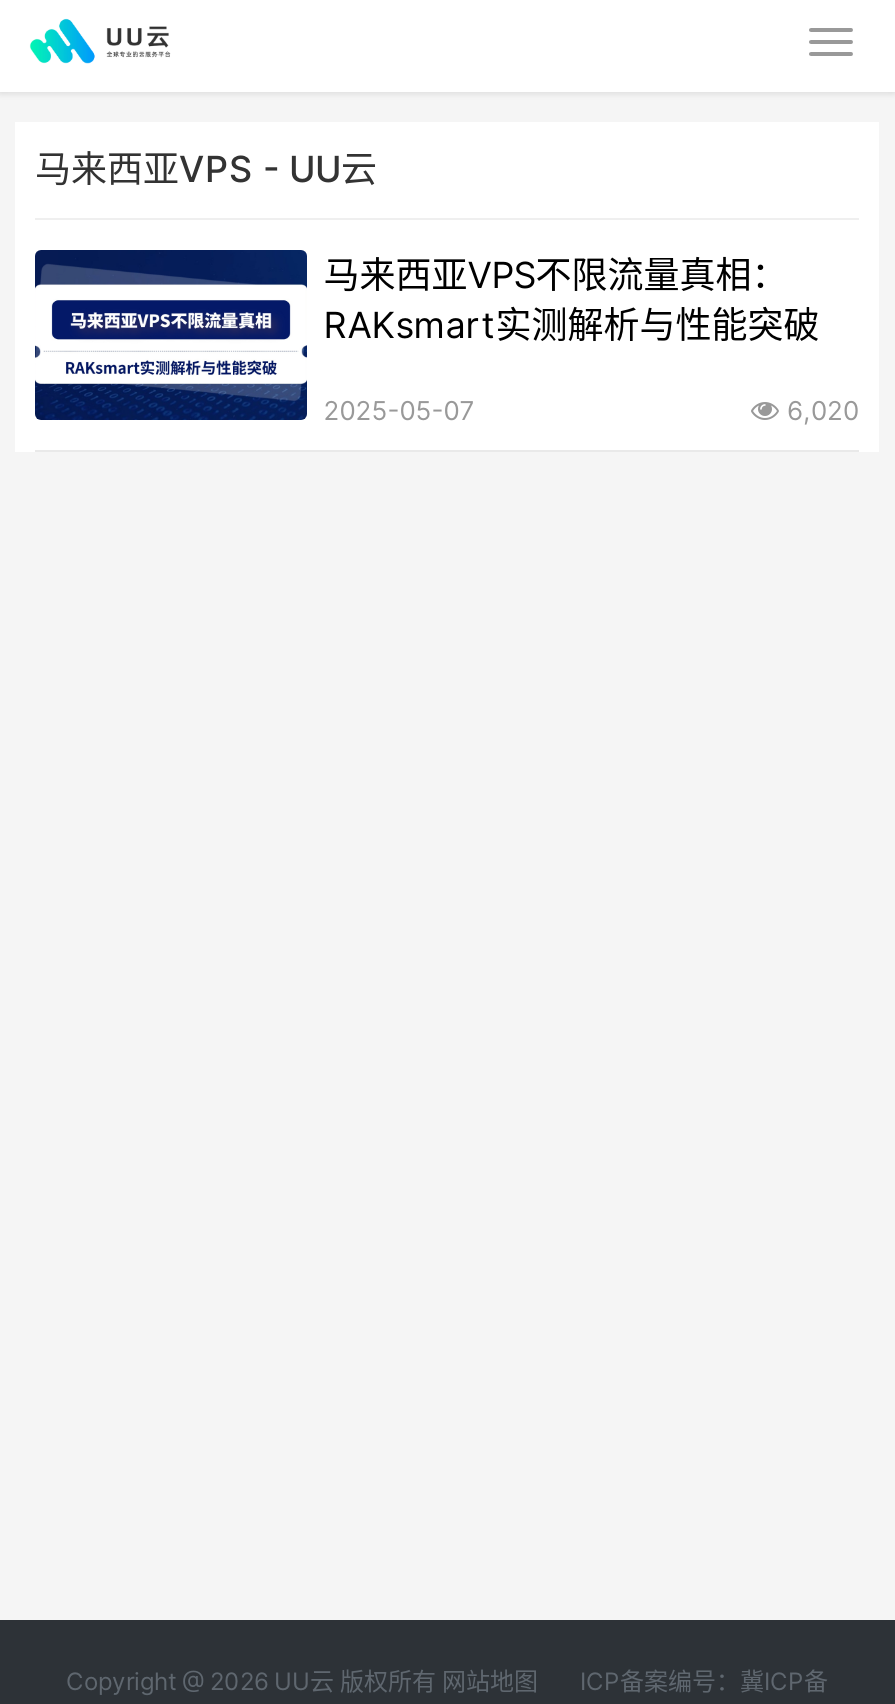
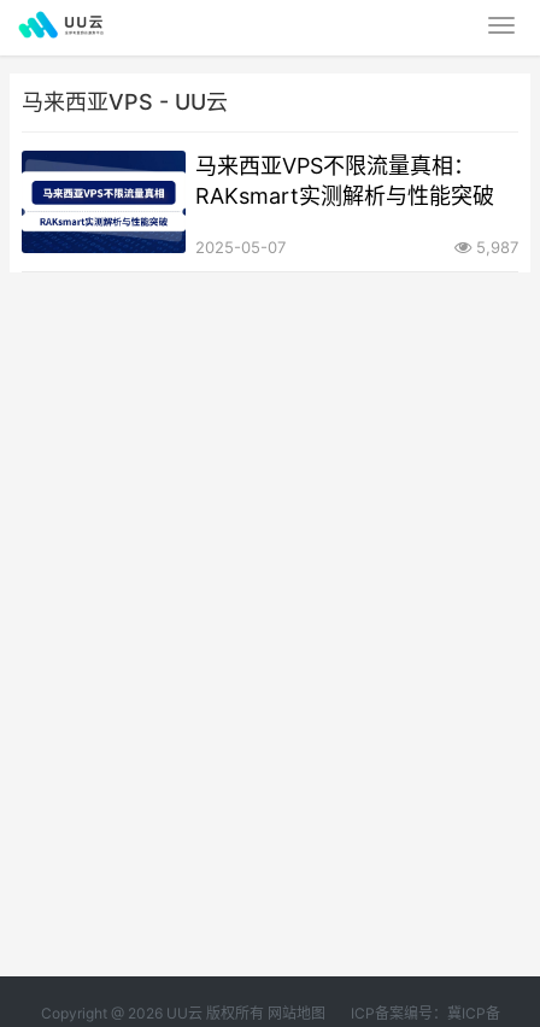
- 6,020
+ 5,987
